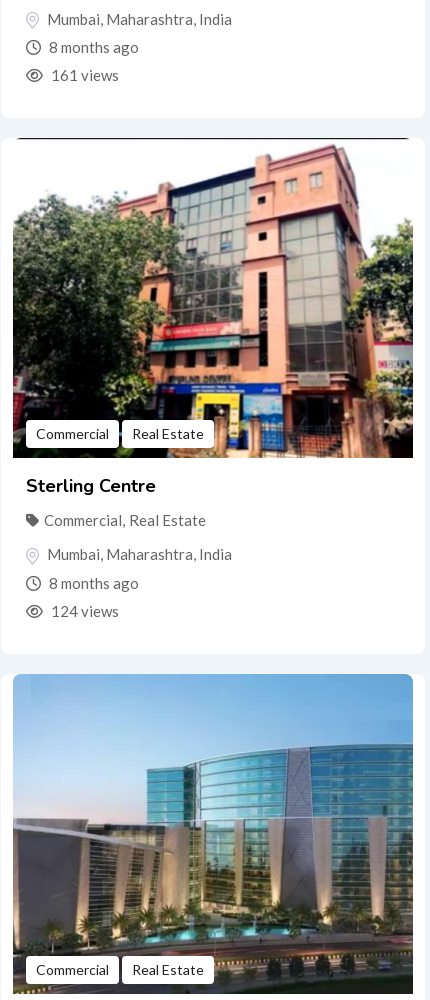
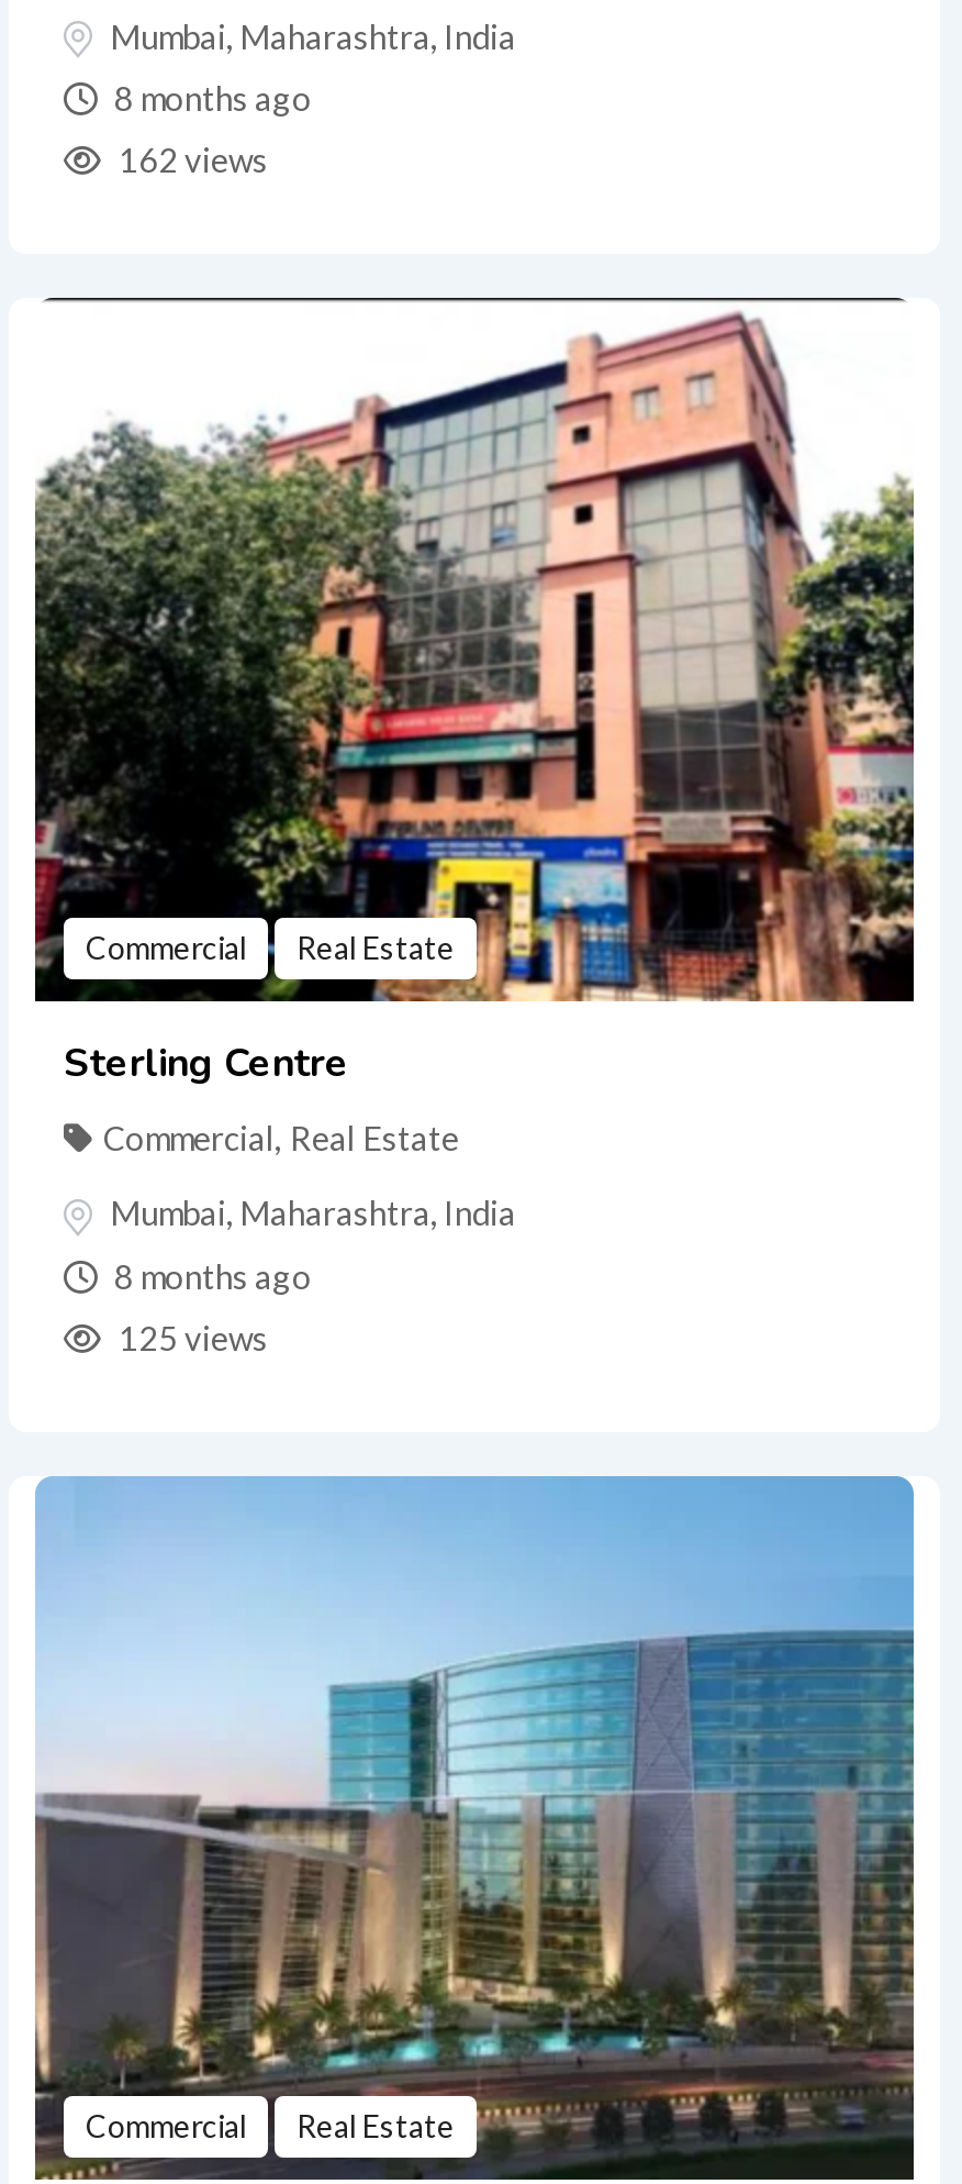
- 161 views
+ 162 views

- 124 views
+ 125 views
